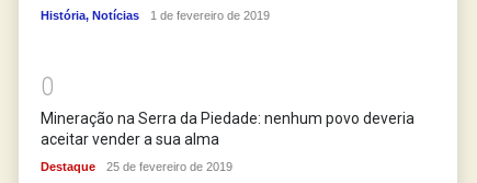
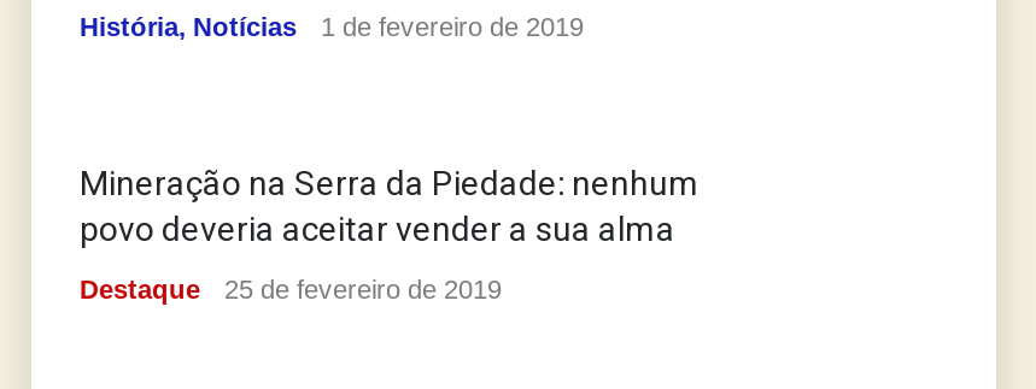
- 0
- Mineração na Serra da Piedade: nenhum povo deveria
- aceitar vender a sua alma
+ Mineração na Serra da Piedade: nenhum
+ povo deveria aceitar vender a sua alma
